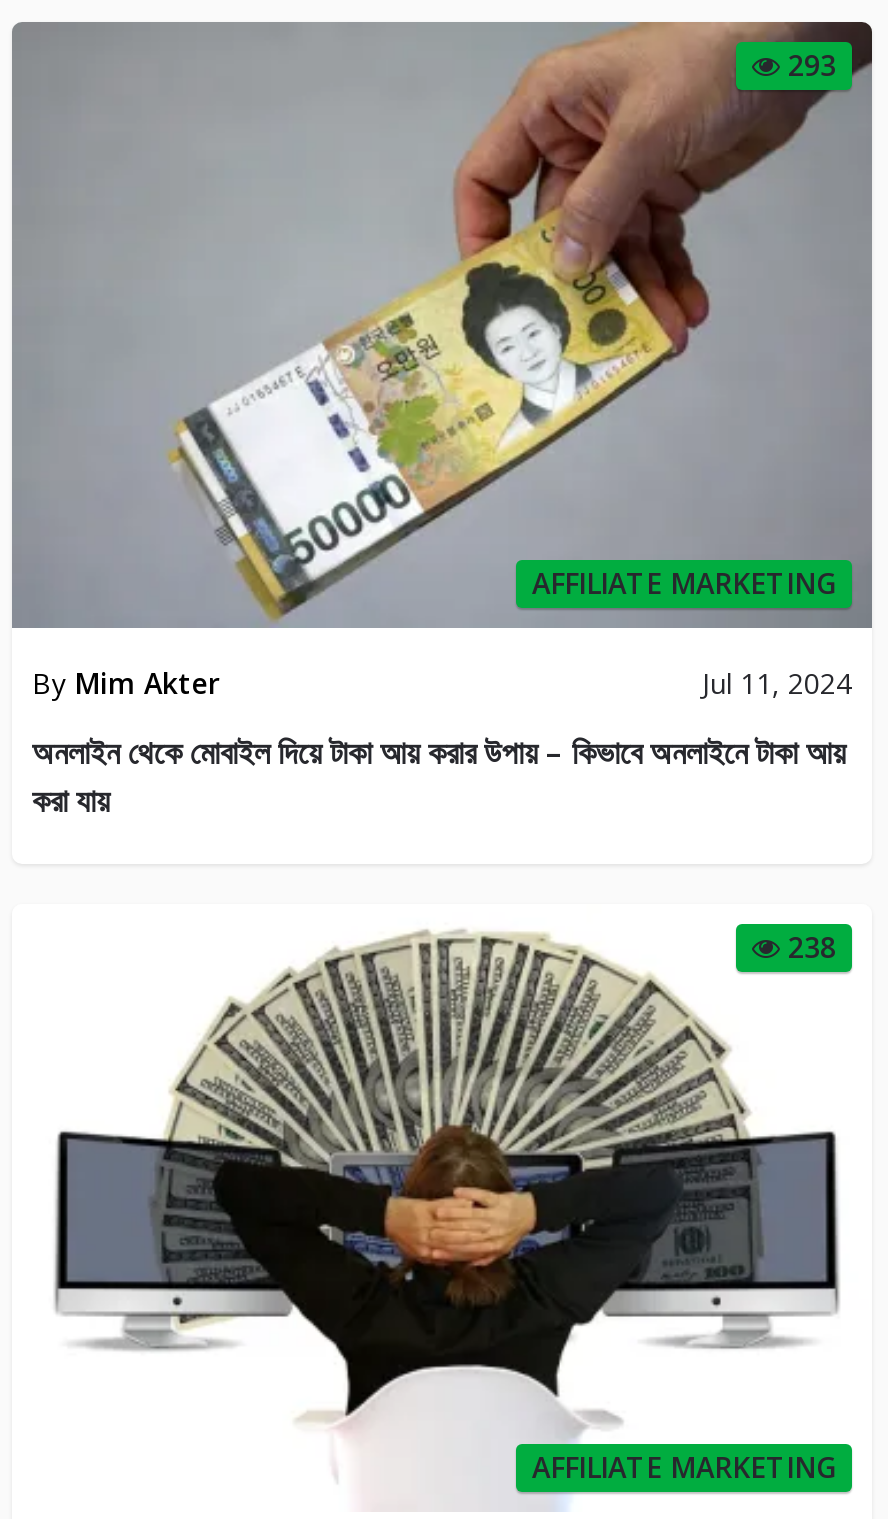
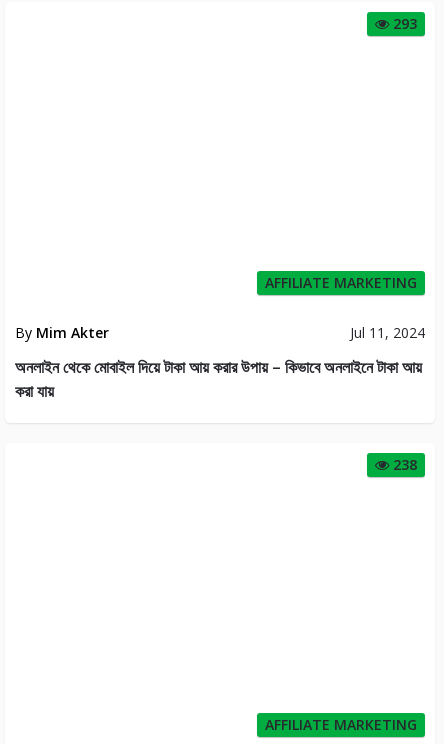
- [image]

- [image]
